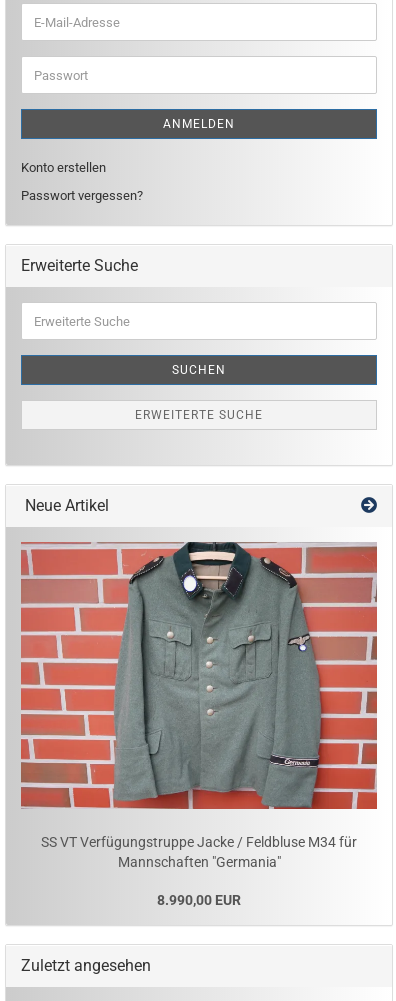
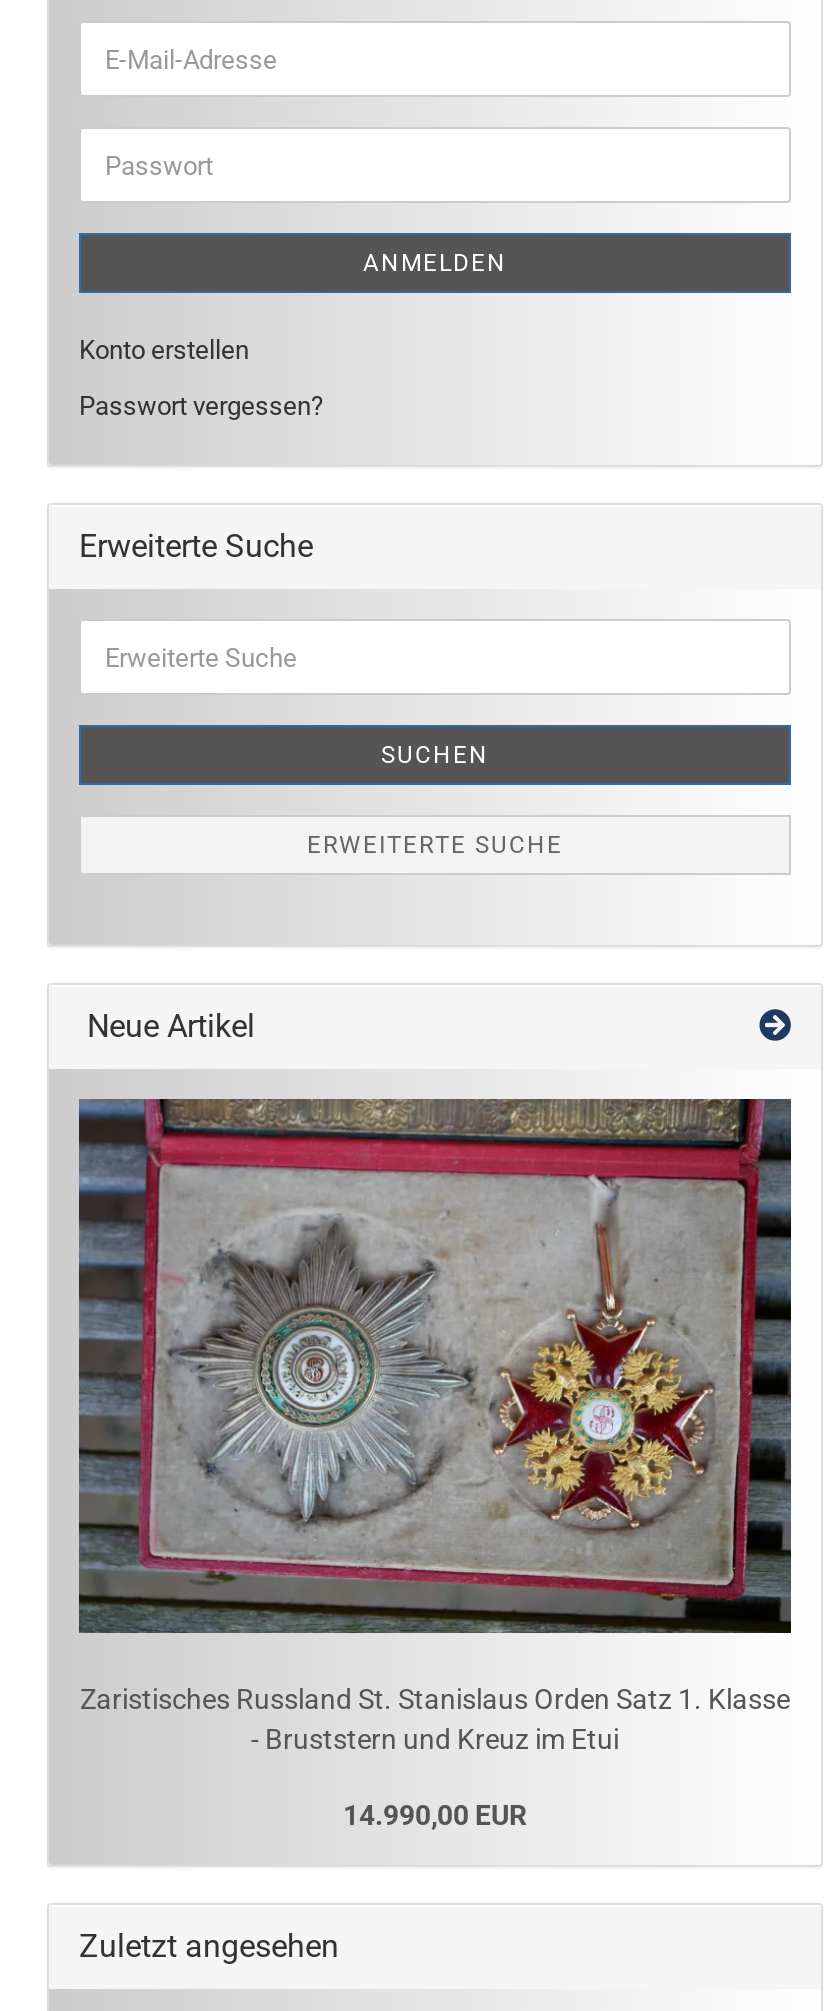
- [image]
- SS VT Verfügungstruppe Jacke / Feldbluse M34 für
- Mannschaften "Germania"
+ [image]
+ Zaristisches Russland St. Stanislaus Orden Satz 1. Klasse
+ - Bruststern und Kreuz im Etui

- 8.990,00 EUR
+ 14.990,00 EUR
